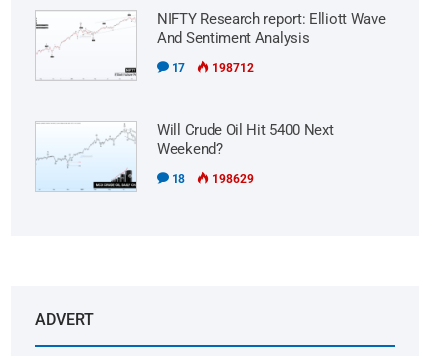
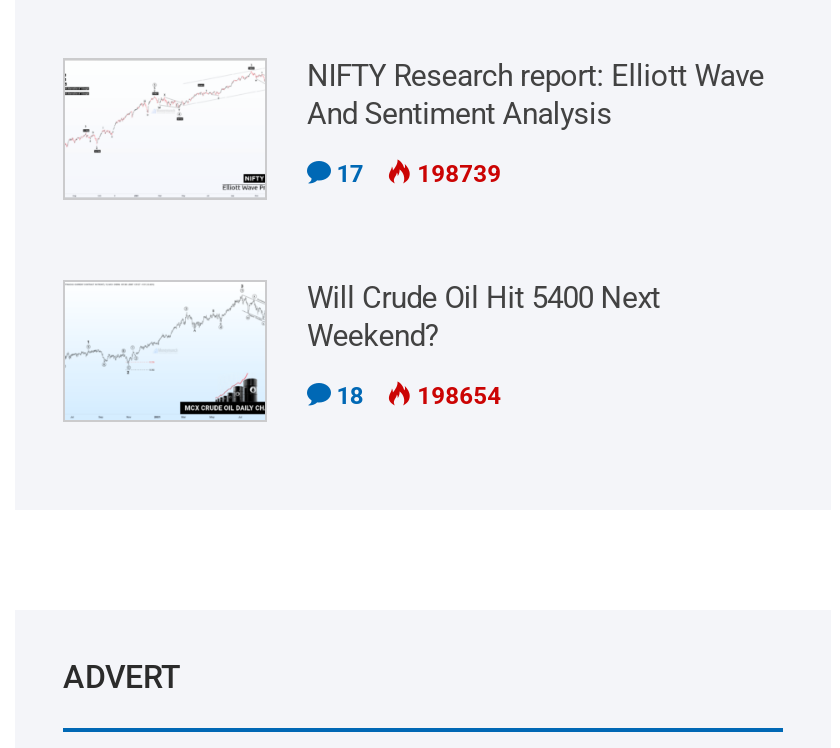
- 17 198712
+ 17 198739

- 18 198629
+ 18 198654
